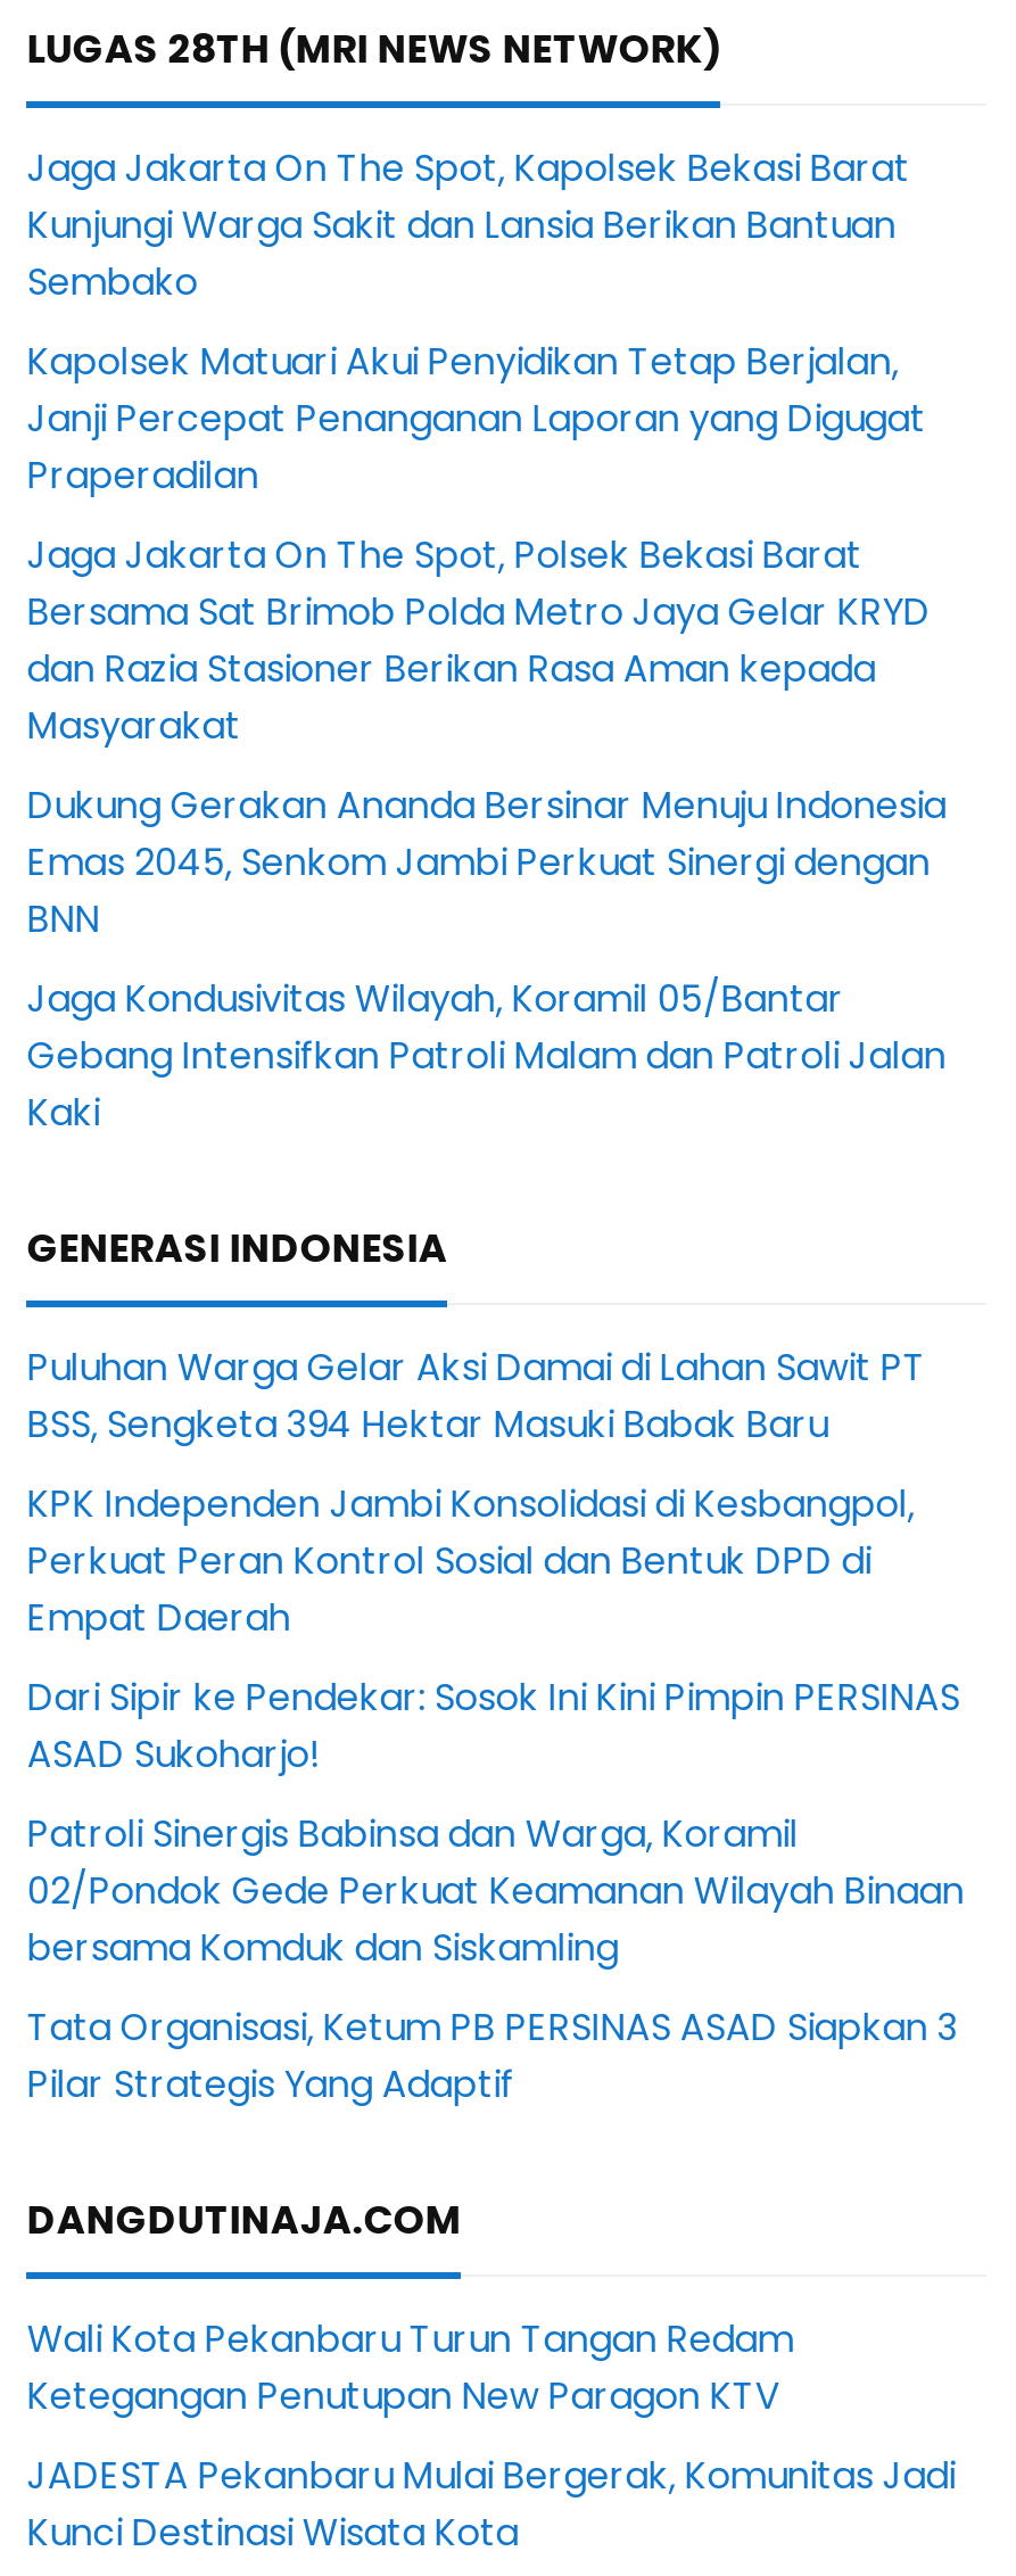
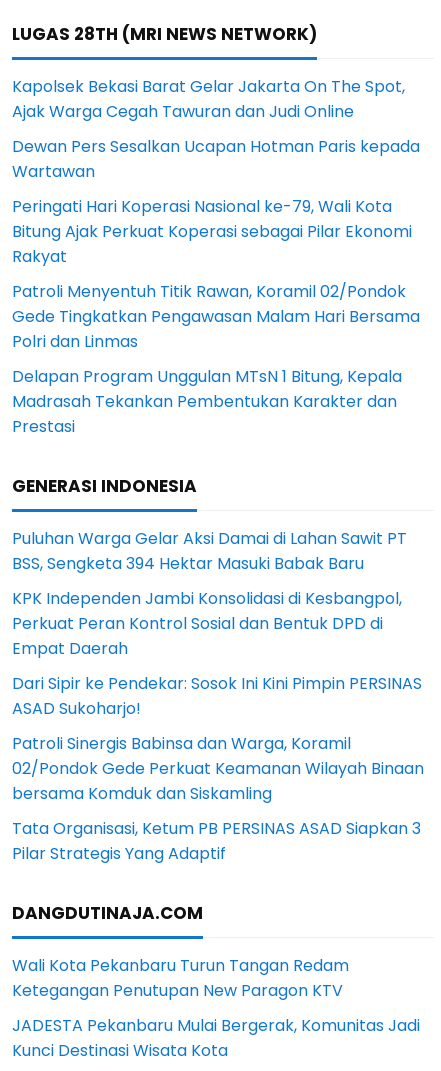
- Jaga Jakarta On The Spot, Kapolsek Bekasi Barat
- Kunjungi Warga Sakit dan Lansia Berikan Bantuan
- Sembako
+ Kapolsek Bekasi Barat Gelar Jakarta On The Spot,
+ Ajak Warga Cegah Tawuran dan Judi Online

- Kapolsek Matuari Akui Penyidikan Tetap Berjalan,
- Janji Percepat Penanganan Laporan yang Digugat
- Praperadilan
+ Dewan Pers Sesalkan Ucapan Hotman Paris kepada
+ Wartawan

- Jaga Jakarta On The Spot, Polsek Bekasi Barat
- Bersama Sat Brimob Polda Metro Jaya Gelar KRYD
- dan Razia Stasioner Berikan Rasa Aman kepada
- Masyarakat
+ Peringati Hari Koperasi Nasional ke-79, Wali Kota
+ Bitung Ajak Perkuat Koperasi sebagai Pilar Ekonomi
+ Rakyat

- Dukung Gerakan Ananda Bersinar Menuju Indonesia
- Emas 2045, Senkom Jambi Perkuat Sinergi dengan
- BNN
+ Patroli Menyentuh Titik Rawan, Koramil 02/Pondok
+ Gede Tingkatkan Pengawasan Malam Hari Bersama
+ Polri dan Linmas

- Jaga Kondusivitas Wilayah, Koramil 05/Bantar
- Gebang Intensifkan Patroli Malam dan Patroli Jalan
- Kaki
+ Delapan Program Unggulan MTsN 1 Bitung, Kepala
+ Madrasah Tekankan Pembentukan Karakter dan
+ Prestasi
